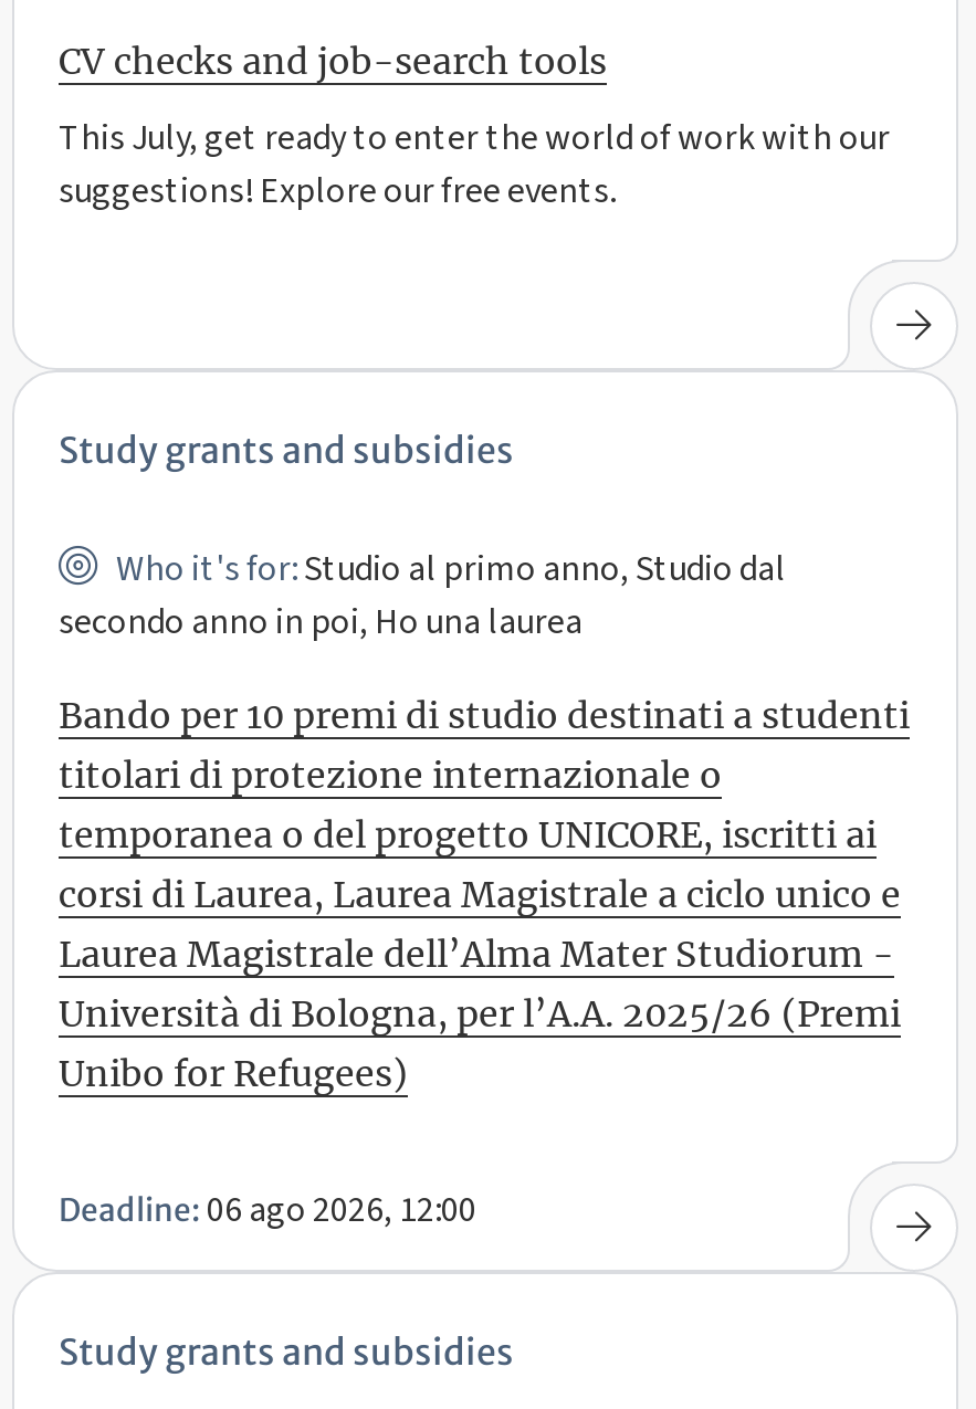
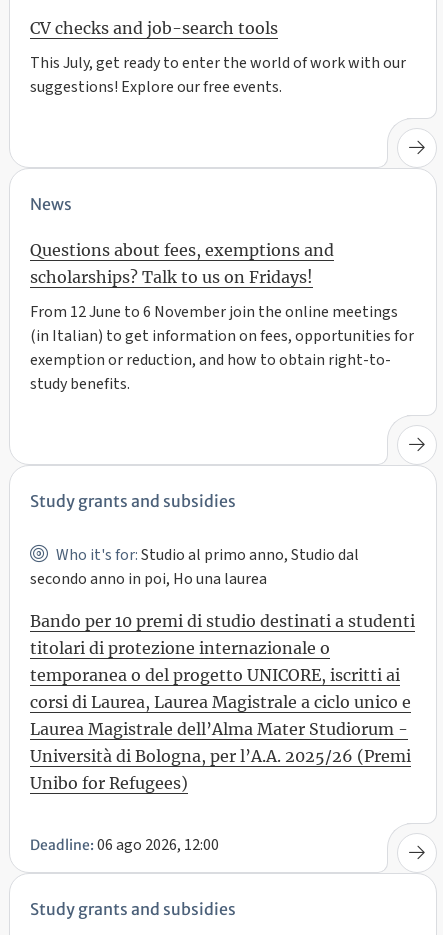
+ News
+ Questions about fees, exemptions and
+ scholarships? Talk to us on Fridays!
+ From 12 June to 6 November join the online meetings
+ (in Italian) to get information on fees, opportunities for
+ exemption or reduction, and how to obtain right-to-
+ study benefits.
